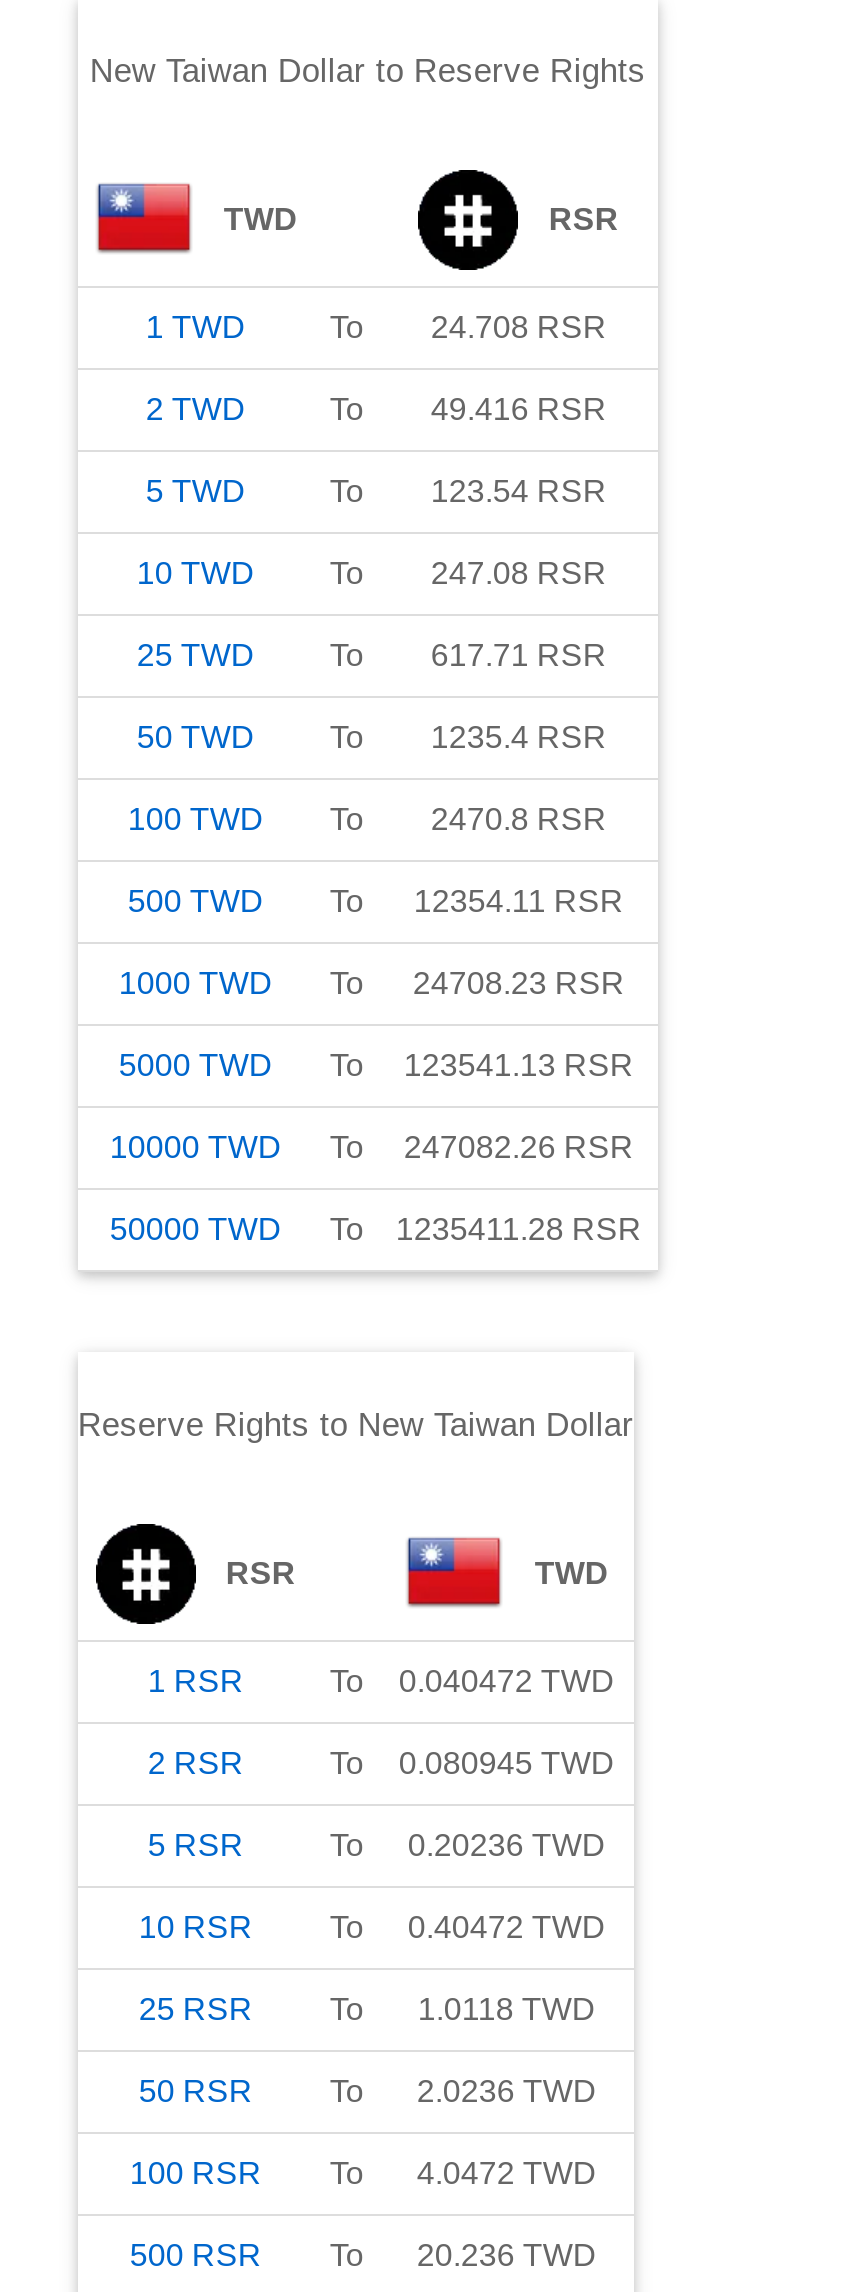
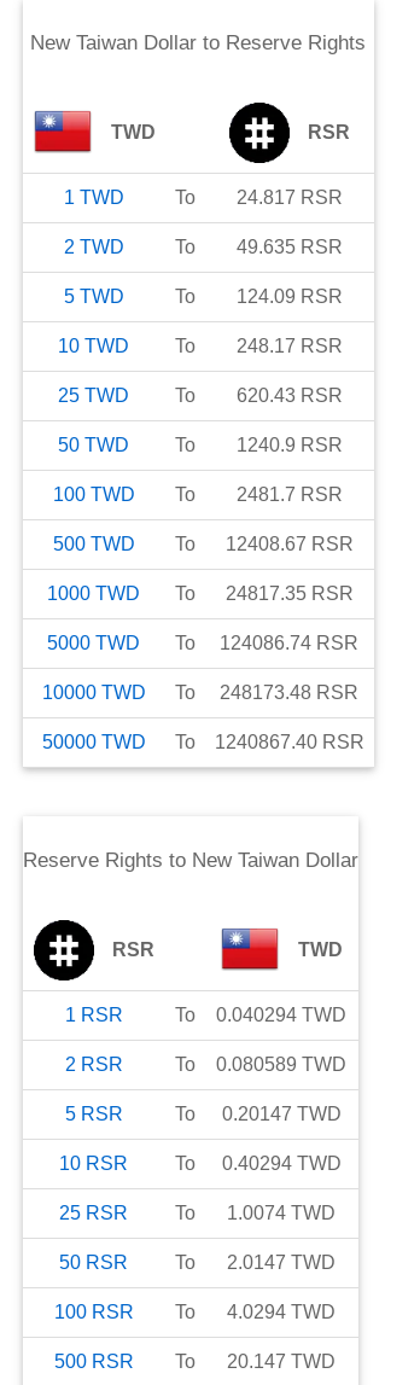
- To 24.708 RSR
+ To 24.817 RSR

- To 49.416 RSR
+ To 49.635 RSR

- To 123.54 RSR
+ To 124.09 RSR

- To 247.08 RSR
+ To 248.17 RSR

- To 617.71 RSR
+ To 620.43 RSR

- To 1235.4 RSR
+ To 1240.9 RSR

- 100 TWD To 2470.8 RSR
+ 100 TWD To 2481.7 RSR

- 500 TWD To 12354.11 RSR
+ 500 TWD To 12408.67 RSR

- 1000 TWD To 24708.23 RSR
+ 1000 TWD To 24817.35 RSR

- 5000 TWD To 123541.13 RSR
+ 5000 TWD To 124086.74 RSR

- 10000 TWD To 247082.26 RSR
+ 10000 TWD To 248173.48 RSR

- 50000 TWD To 1235411.28 RSR
+ 50000 TWD To 1240867.40 RSR

- To 0.040472 TWD
+ To 0.040294 TWD

- To 0.080945 TWD
+ To 0.080589 TWD

- To 0.20236 TWD
+ To 0.20147 TWD

- To 0.40472 TWD
+ To 0.40294 TWD

- To 1.0118 TWD
+ To 1.0074 TWD

- To 2.0236 TWD
+ To 2.0147 TWD

- 100 RSR To 4.0472 TWD
+ 100 RSR To 4.0294 TWD

- 500 RSR To 20.236 TWD
+ 500 RSR To 20.147 TWD
